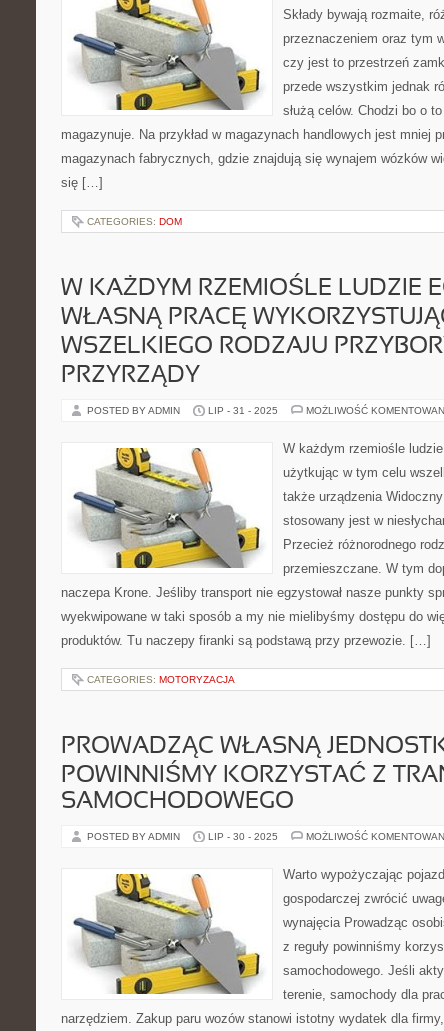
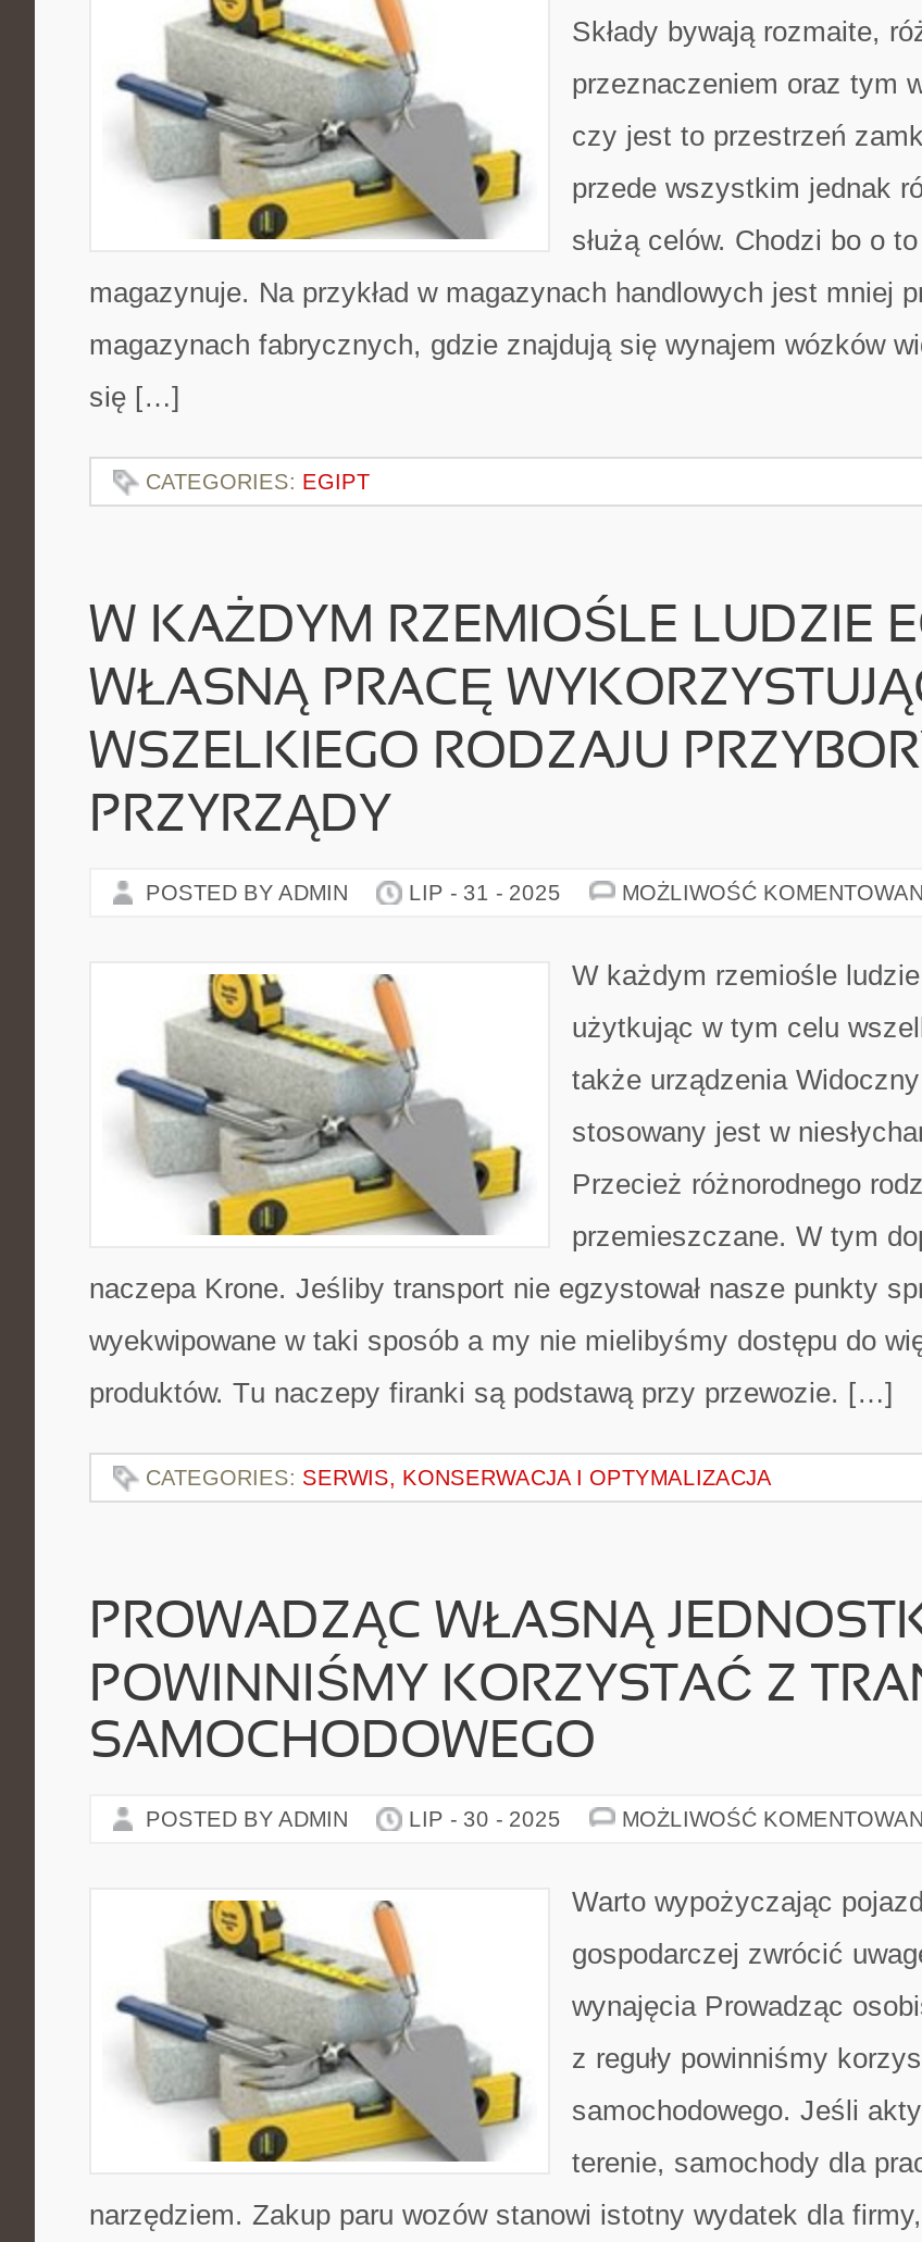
- CATEGORIES: DOM
+ CATEGORIES: EGIPT

- CATEGORIES: MOTORYZACJA
+ CATEGORIES: SERWIS, KONSERWACJA I OPTYMALIZACJA
